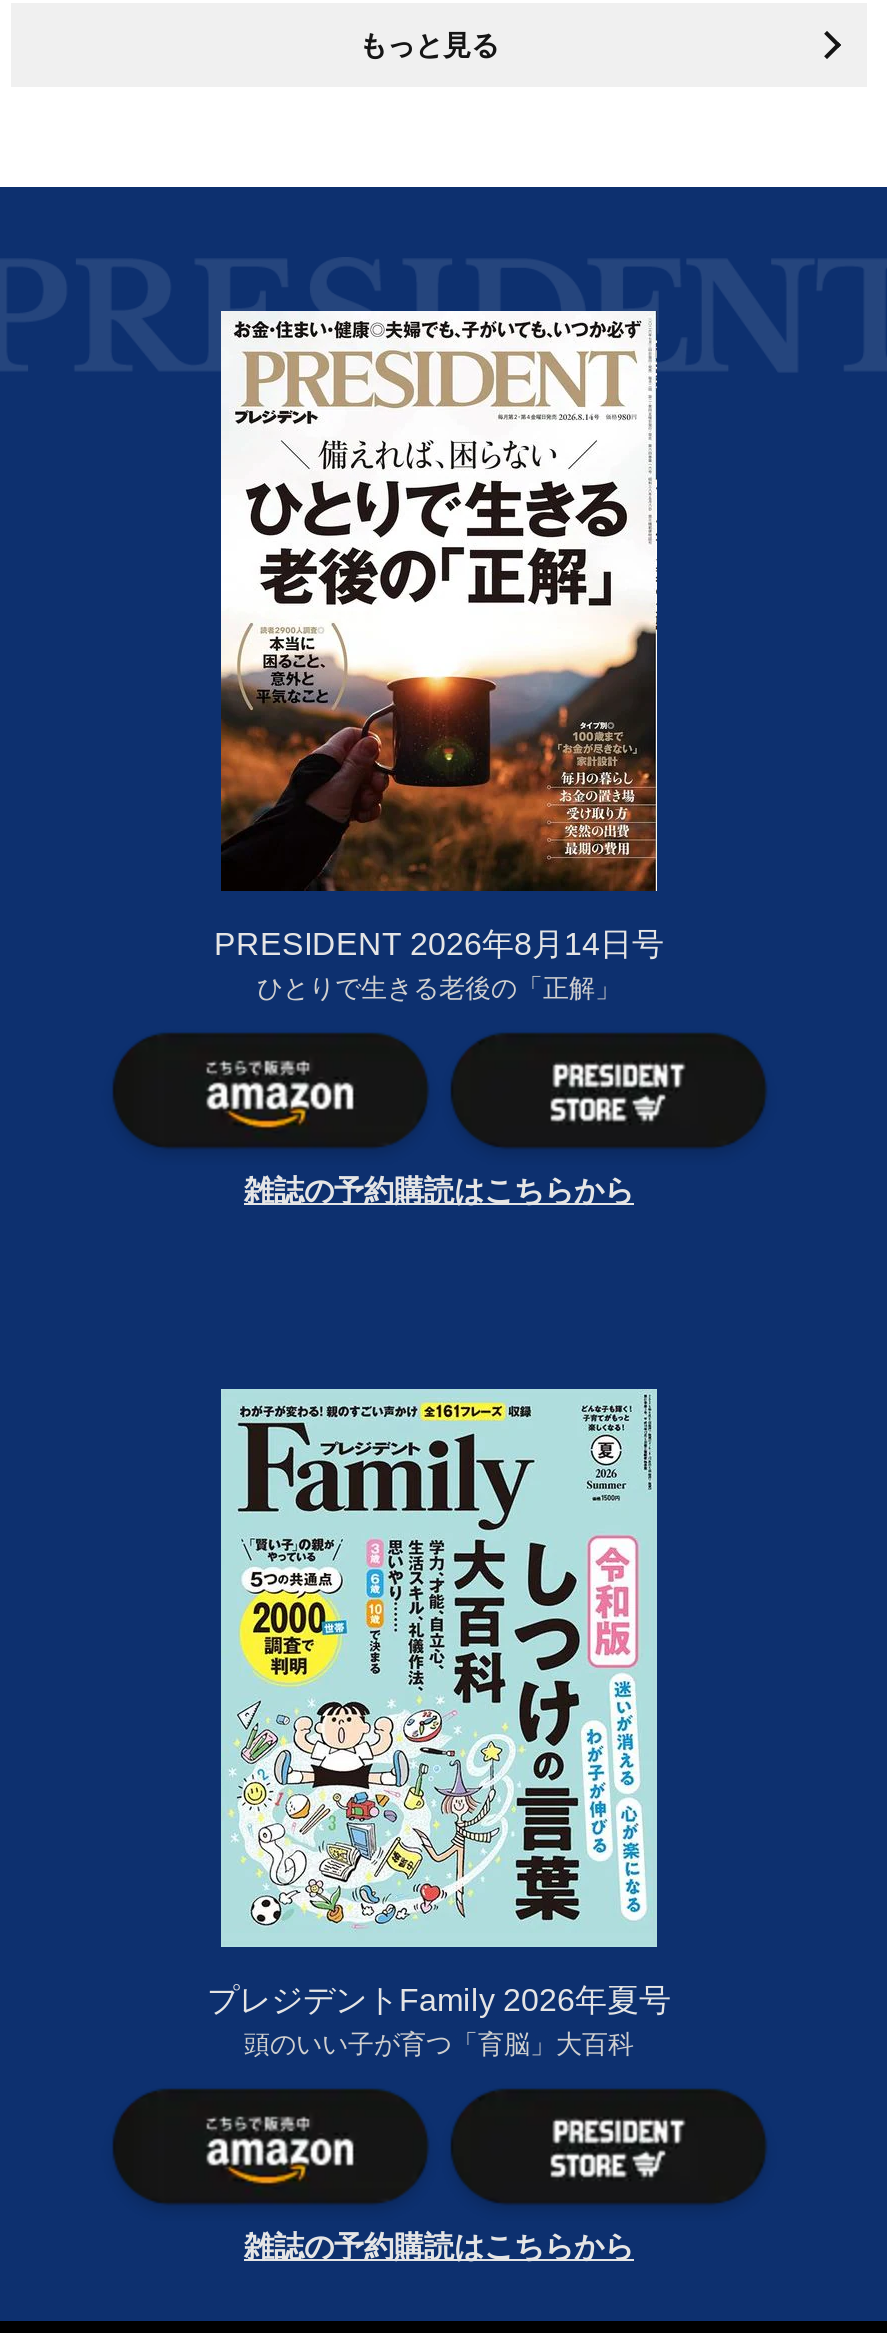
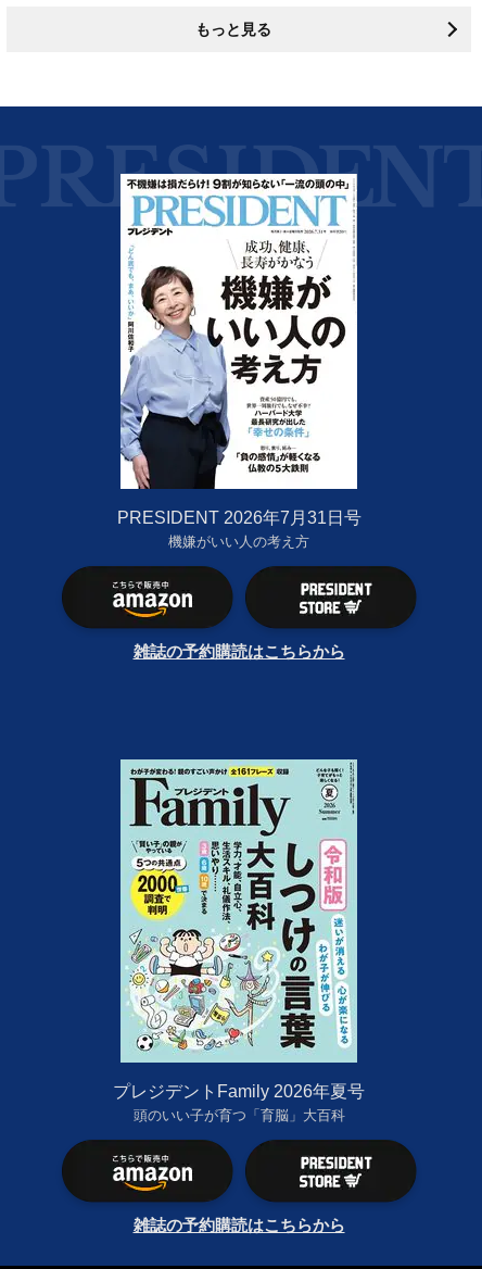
- [image]
- PRESIDENT 2026年8月14日号
- ひとりで生きる老後の「正解」
+ [image]
+ PRESIDENT 2026年7月31日号
+ 機嫌がいい人の考え方
